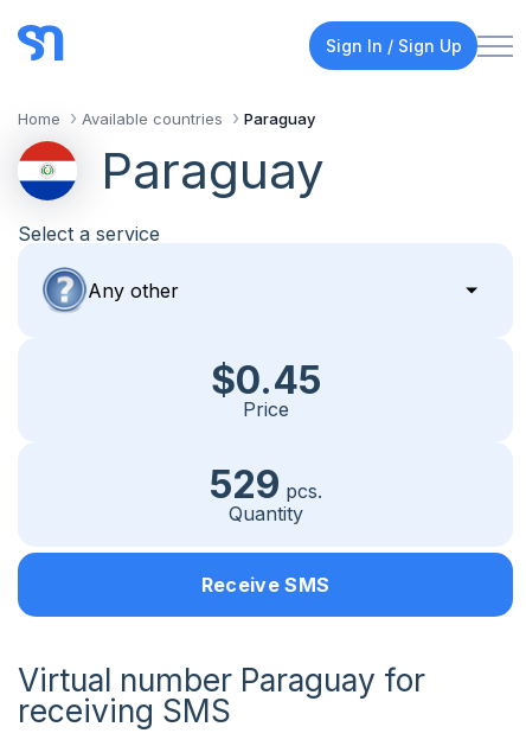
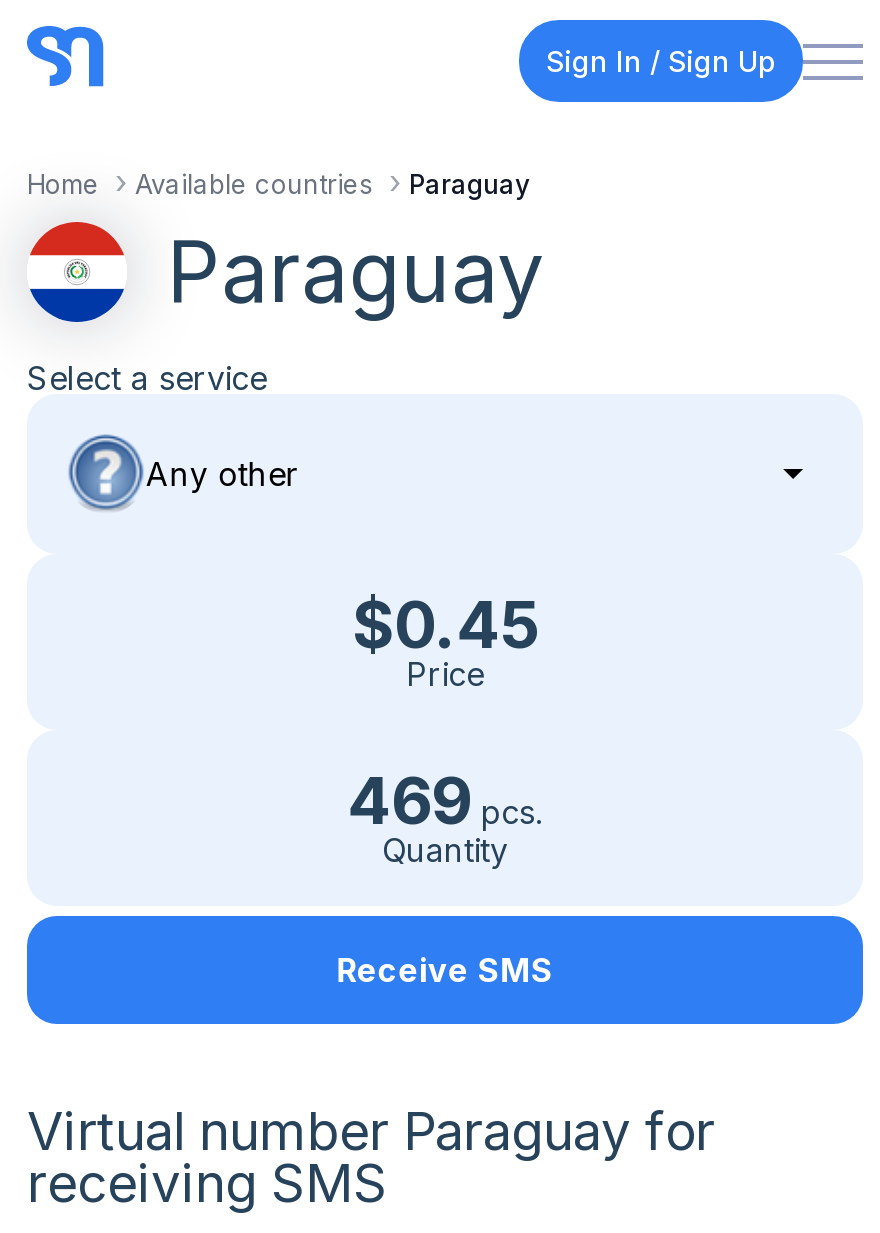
- 529pcs.
+ 469pcs.
